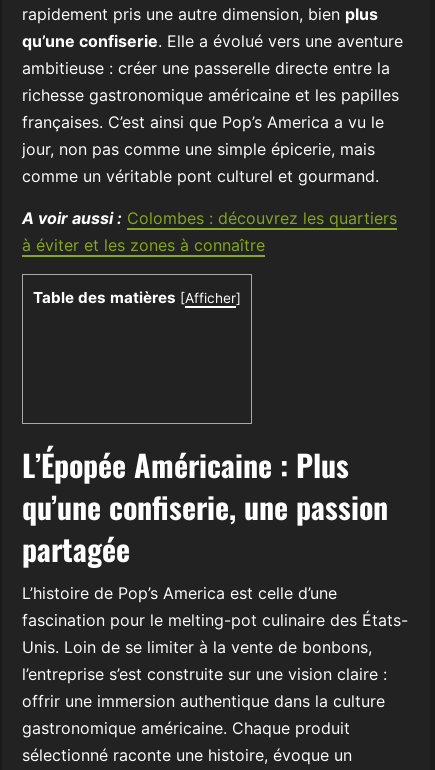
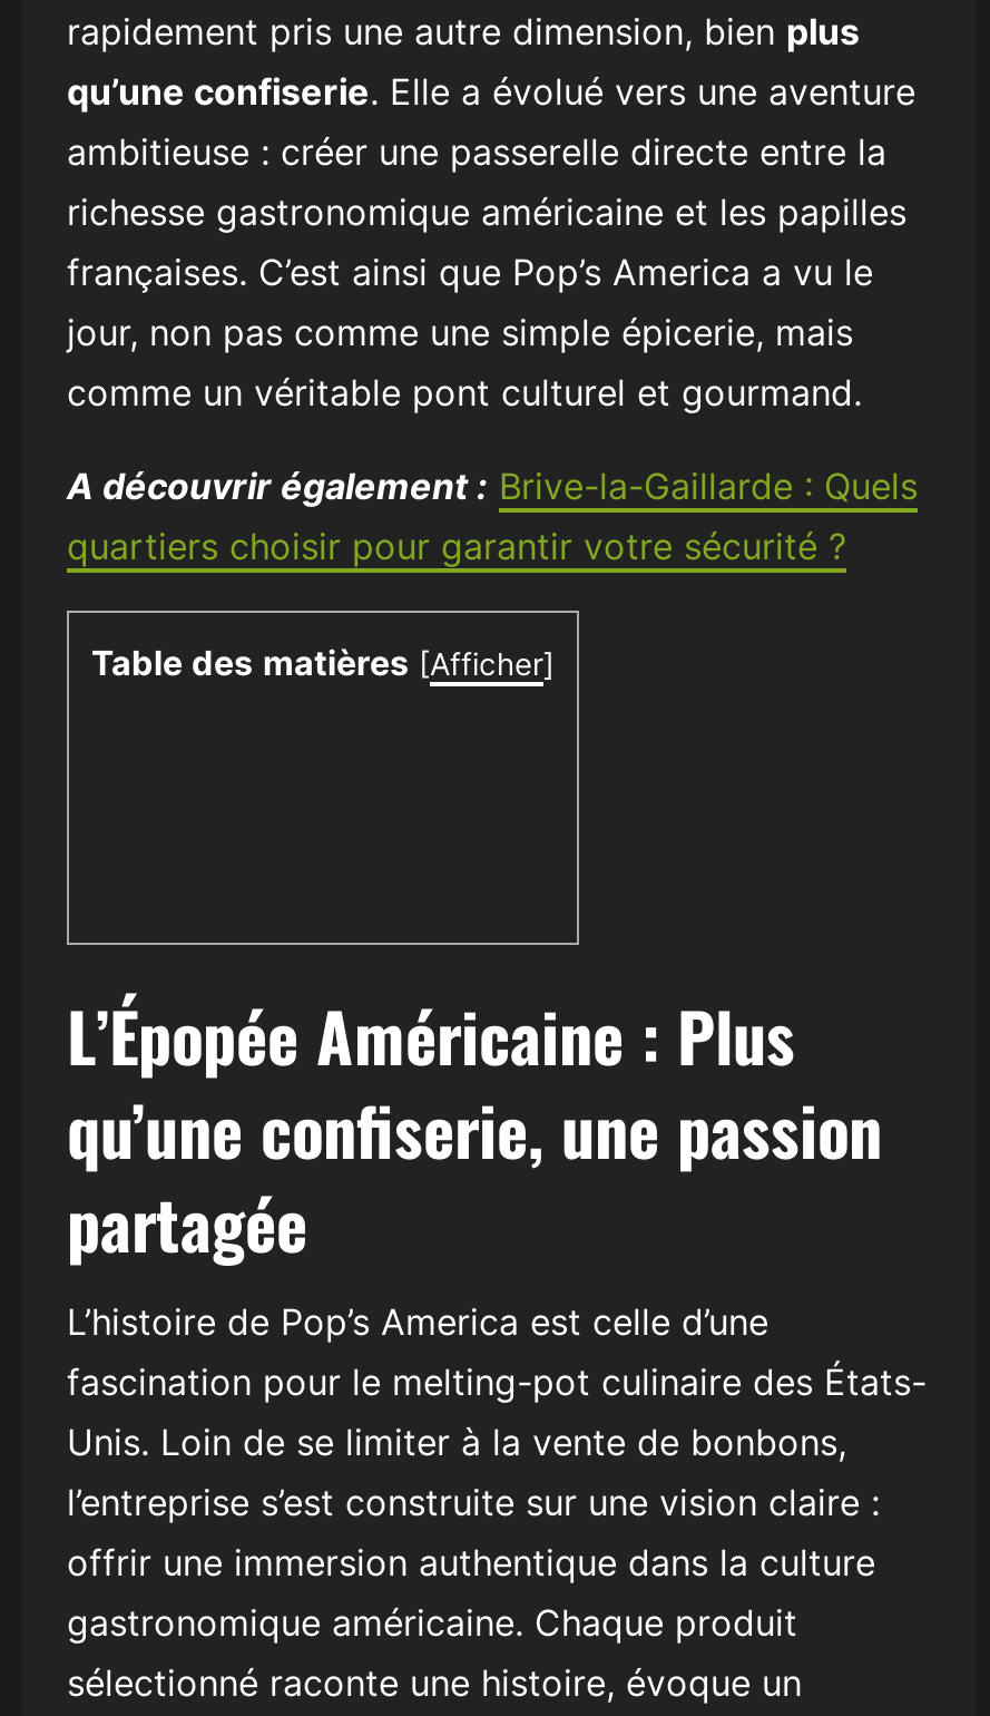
- A voir aussi : Colombes : découvrez les quartiers
- à éviter et les zones à connaître
+ A découvrir également : Brive-la-Gaillarde : Quels
+ quartiers choisir pour garantir votre sécurité ?
